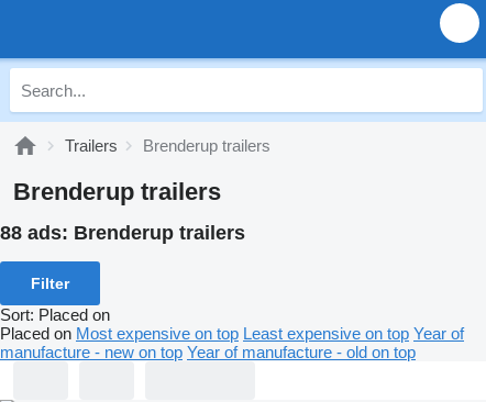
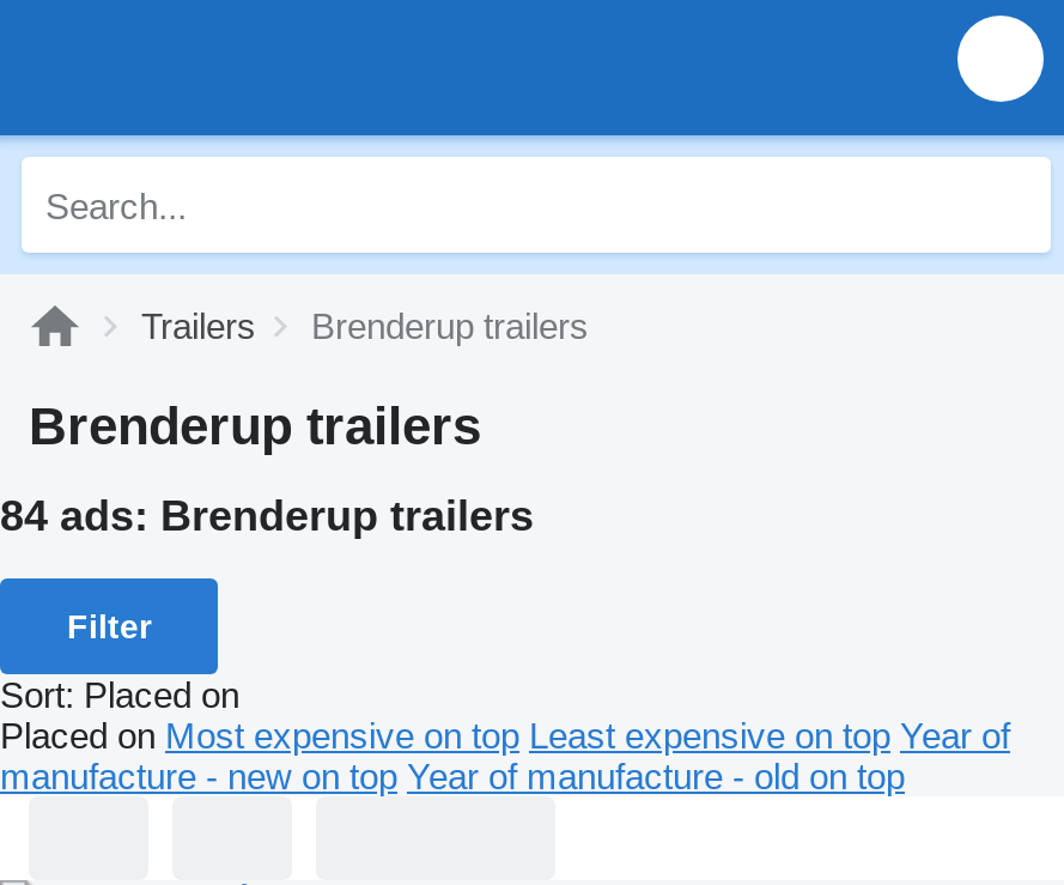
- 88 ads: Brenderup trailers
+ 84 ads: Brenderup trailers
